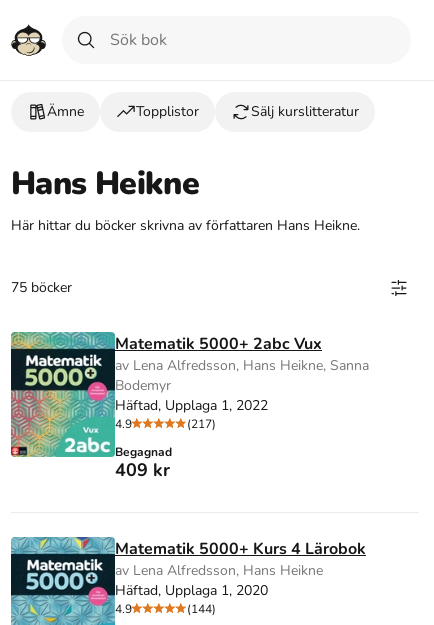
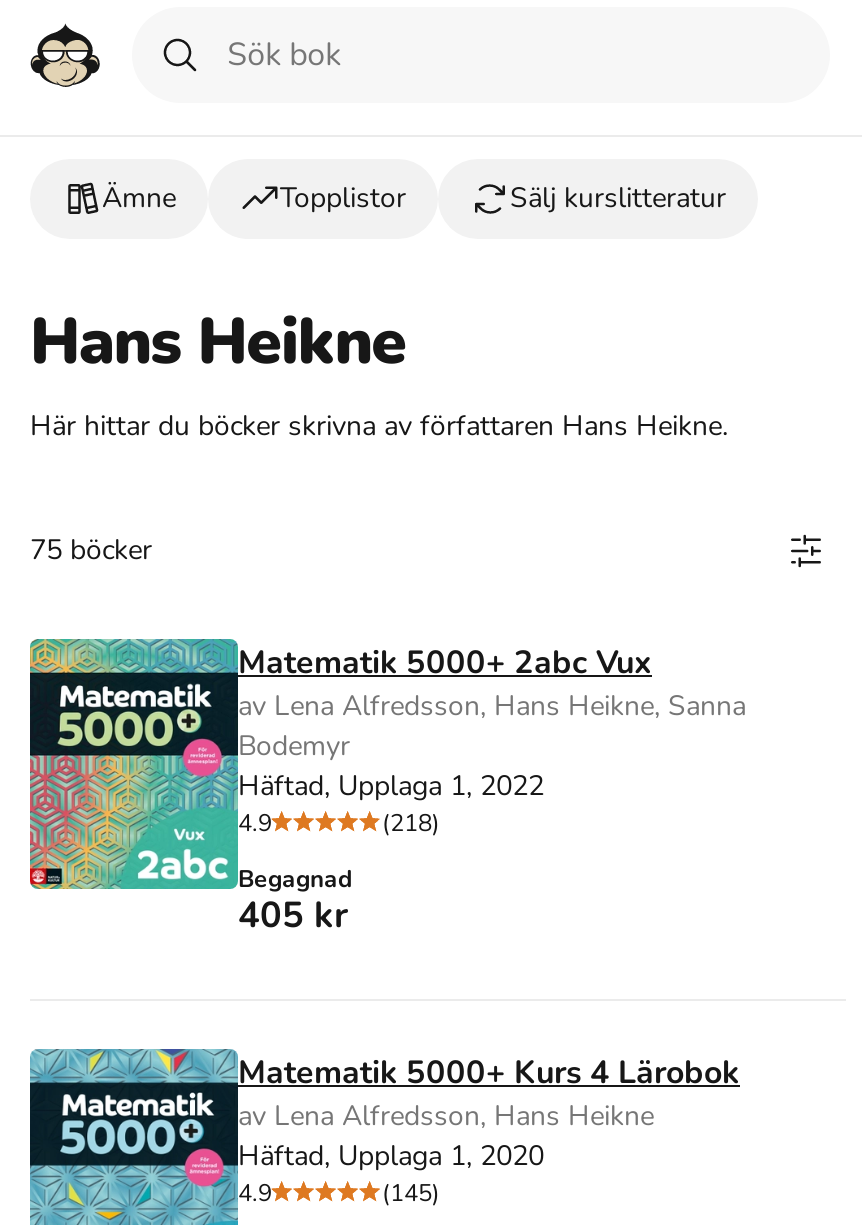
- (217)
+ (218)

- 409 kr
+ 405 kr

- (144)
+ (145)
